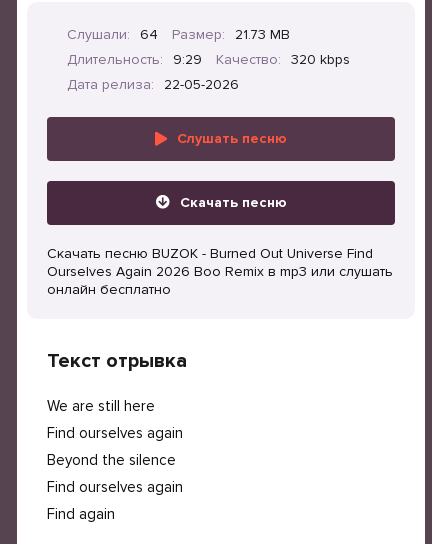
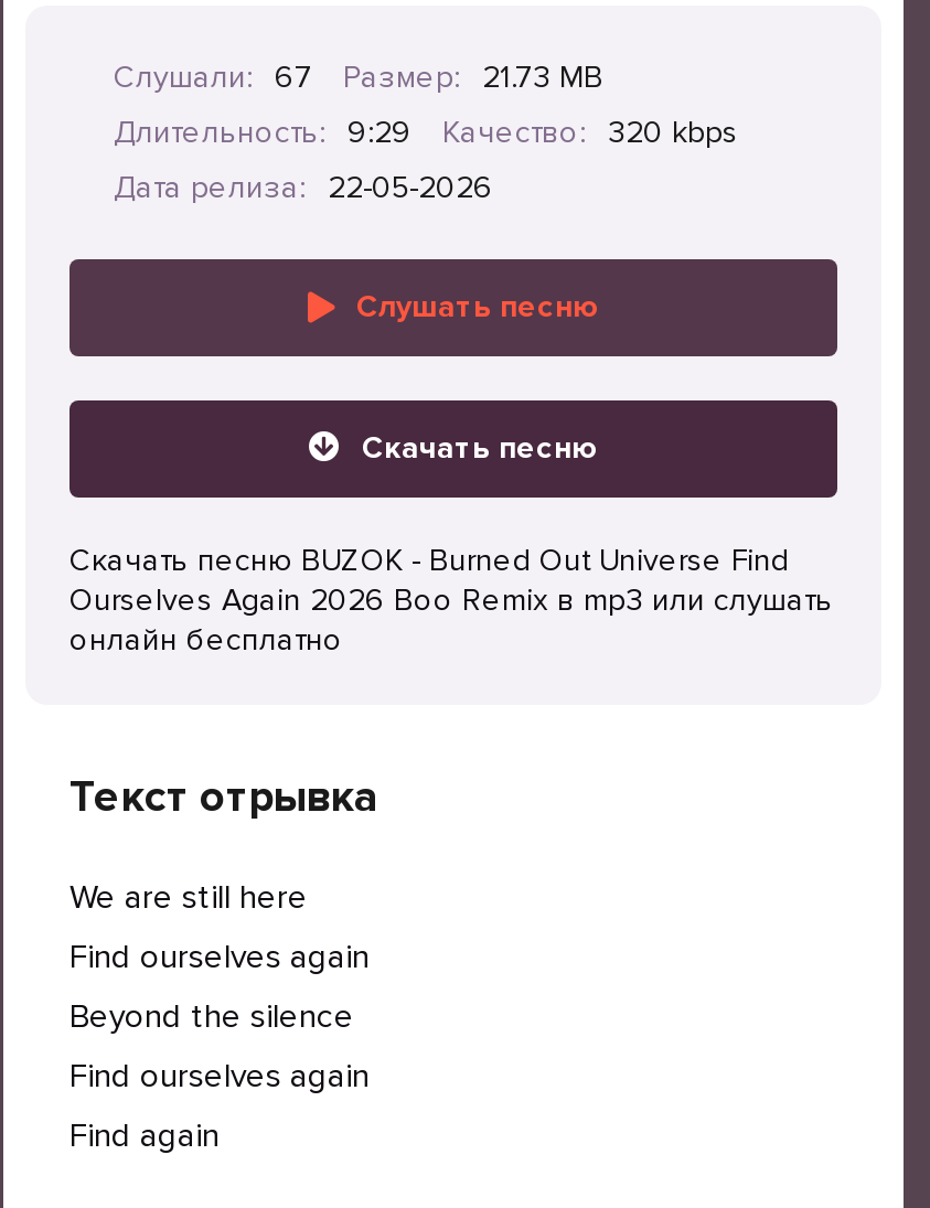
- Слушали: 64 Размер: 21.73 MB
+ Слушали: 67 Размер: 21.73 MB
